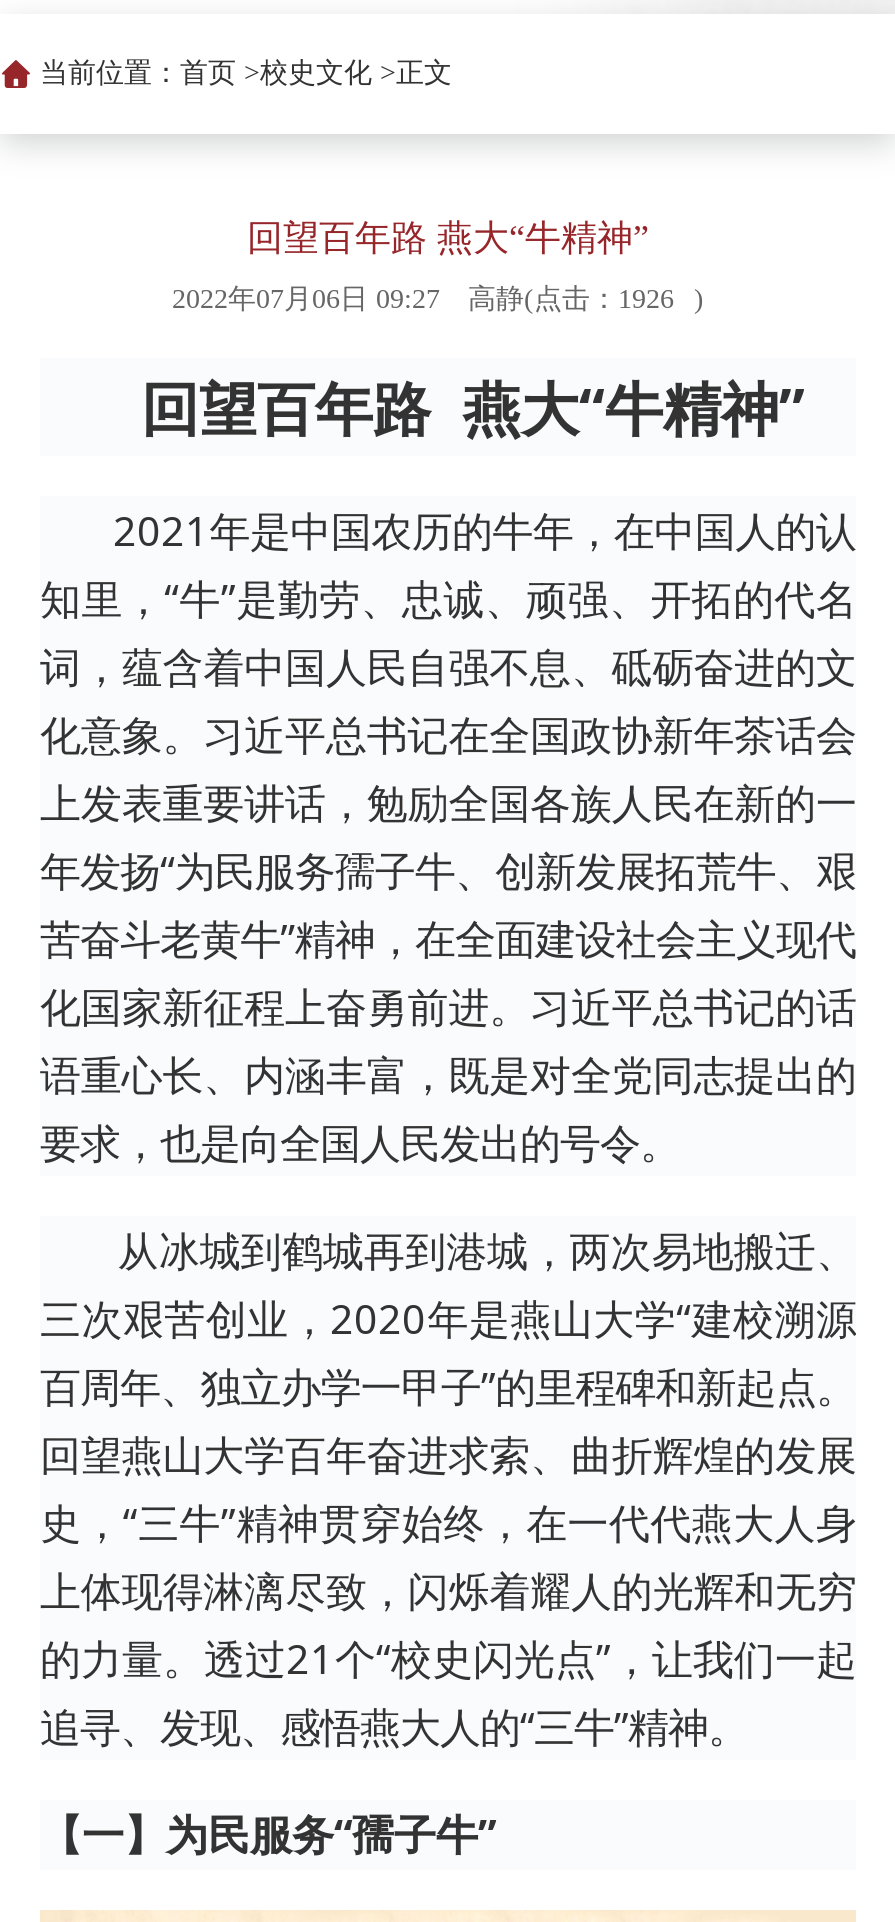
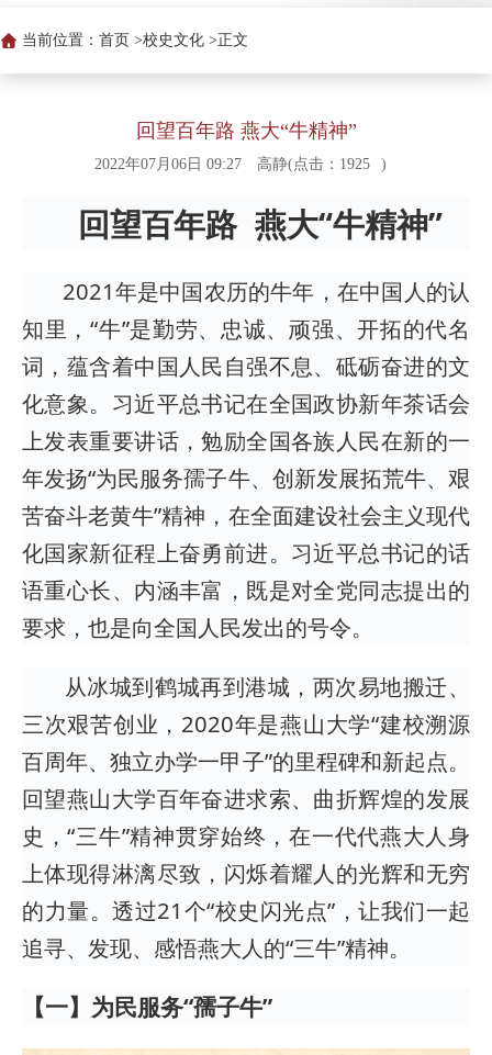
- 高静(点击：1926
+ 高静(点击：1925
